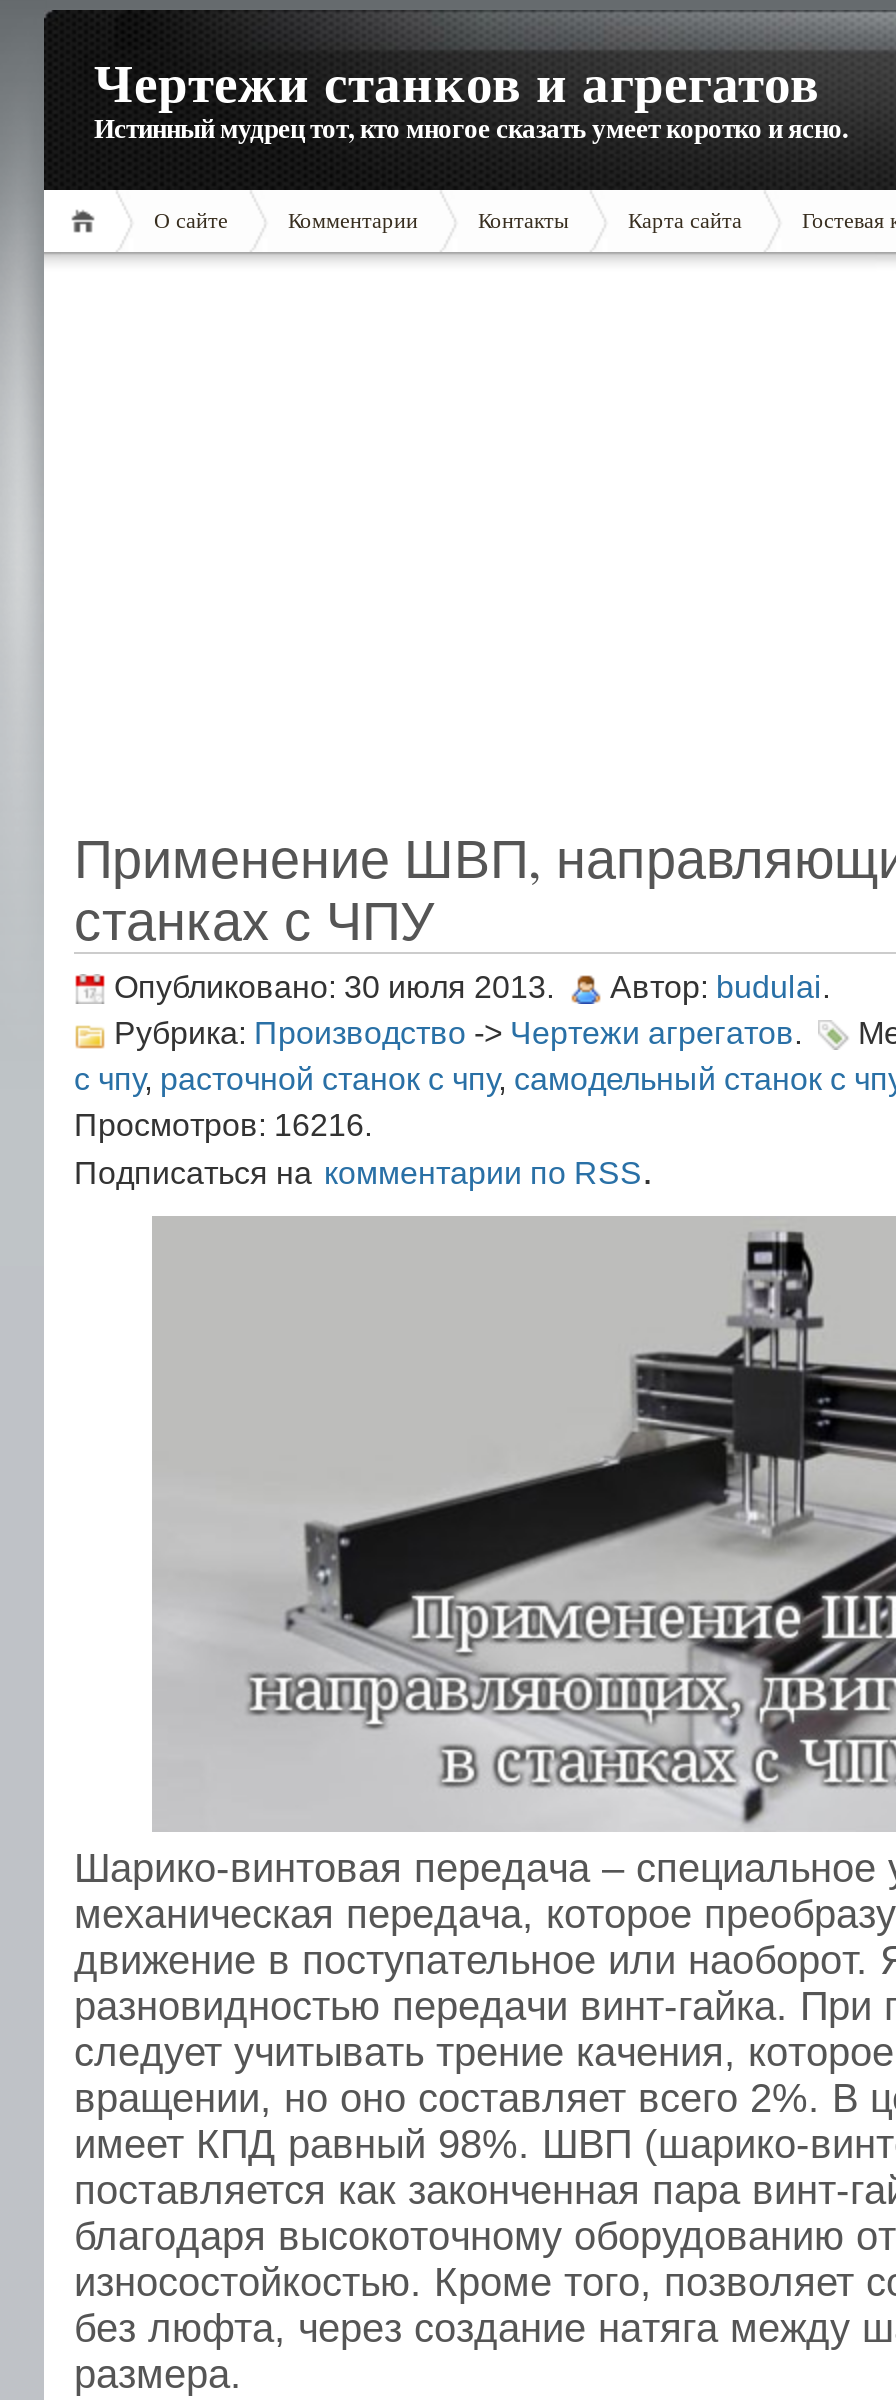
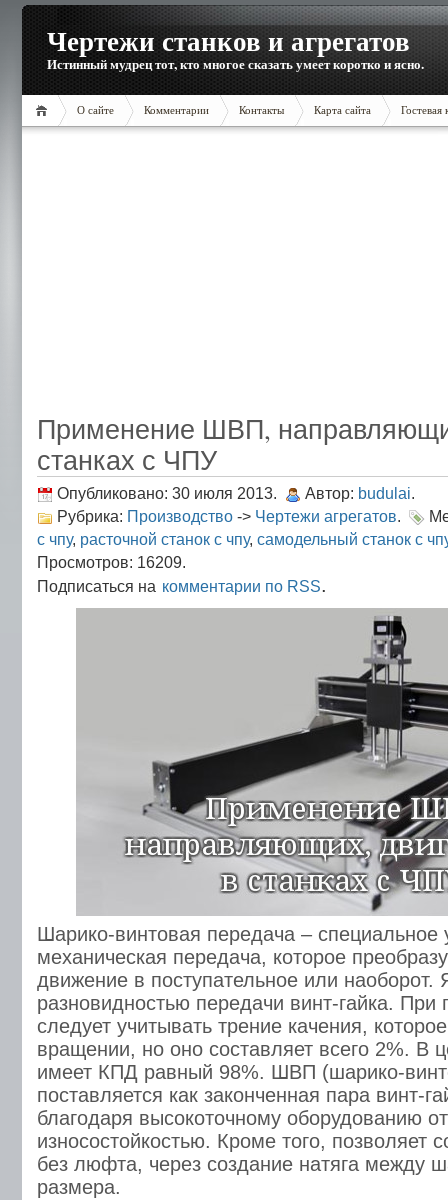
- Просмотров: 16216.
+ Просмотров: 16209.
